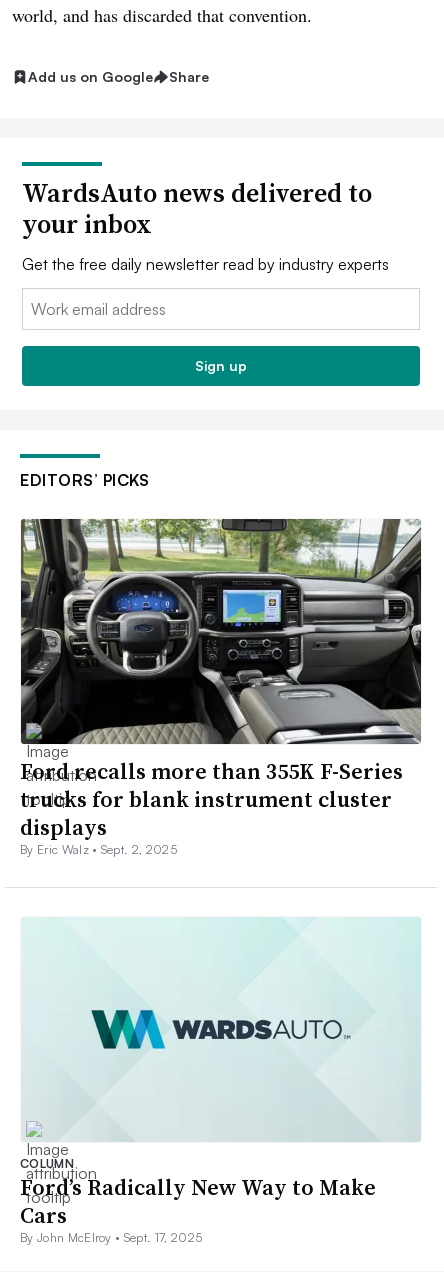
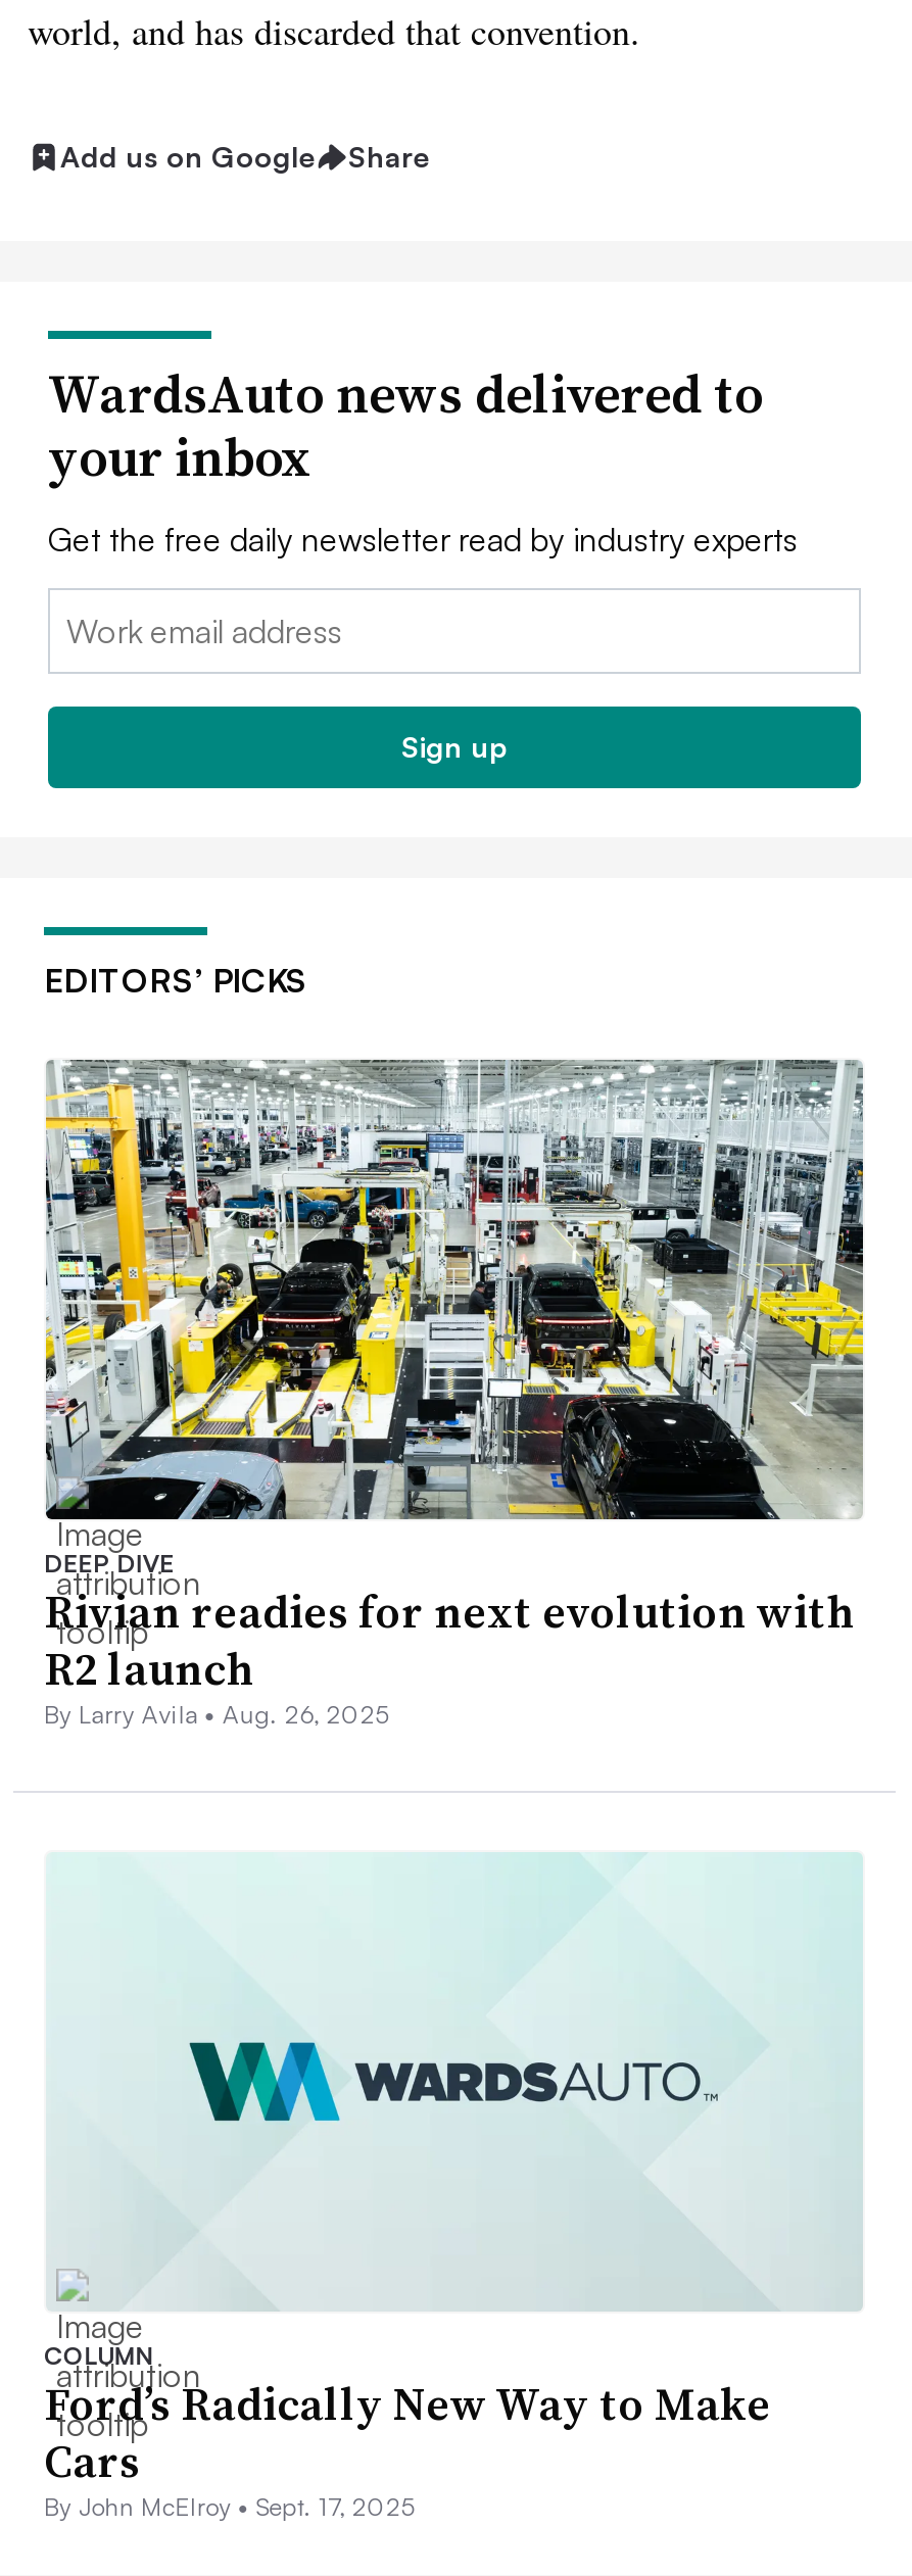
- [image]
- Ford recalls more than 355K F-Series
- trucks for blank instrument cluster
- displays
- By Eric Walz • Sept. 2, 2025
+ [image]
+ DEEP DIVE
+ Rivian readies for next evolution with
+ R2 launch
+ By Larry Avila • Aug. 26, 2025
